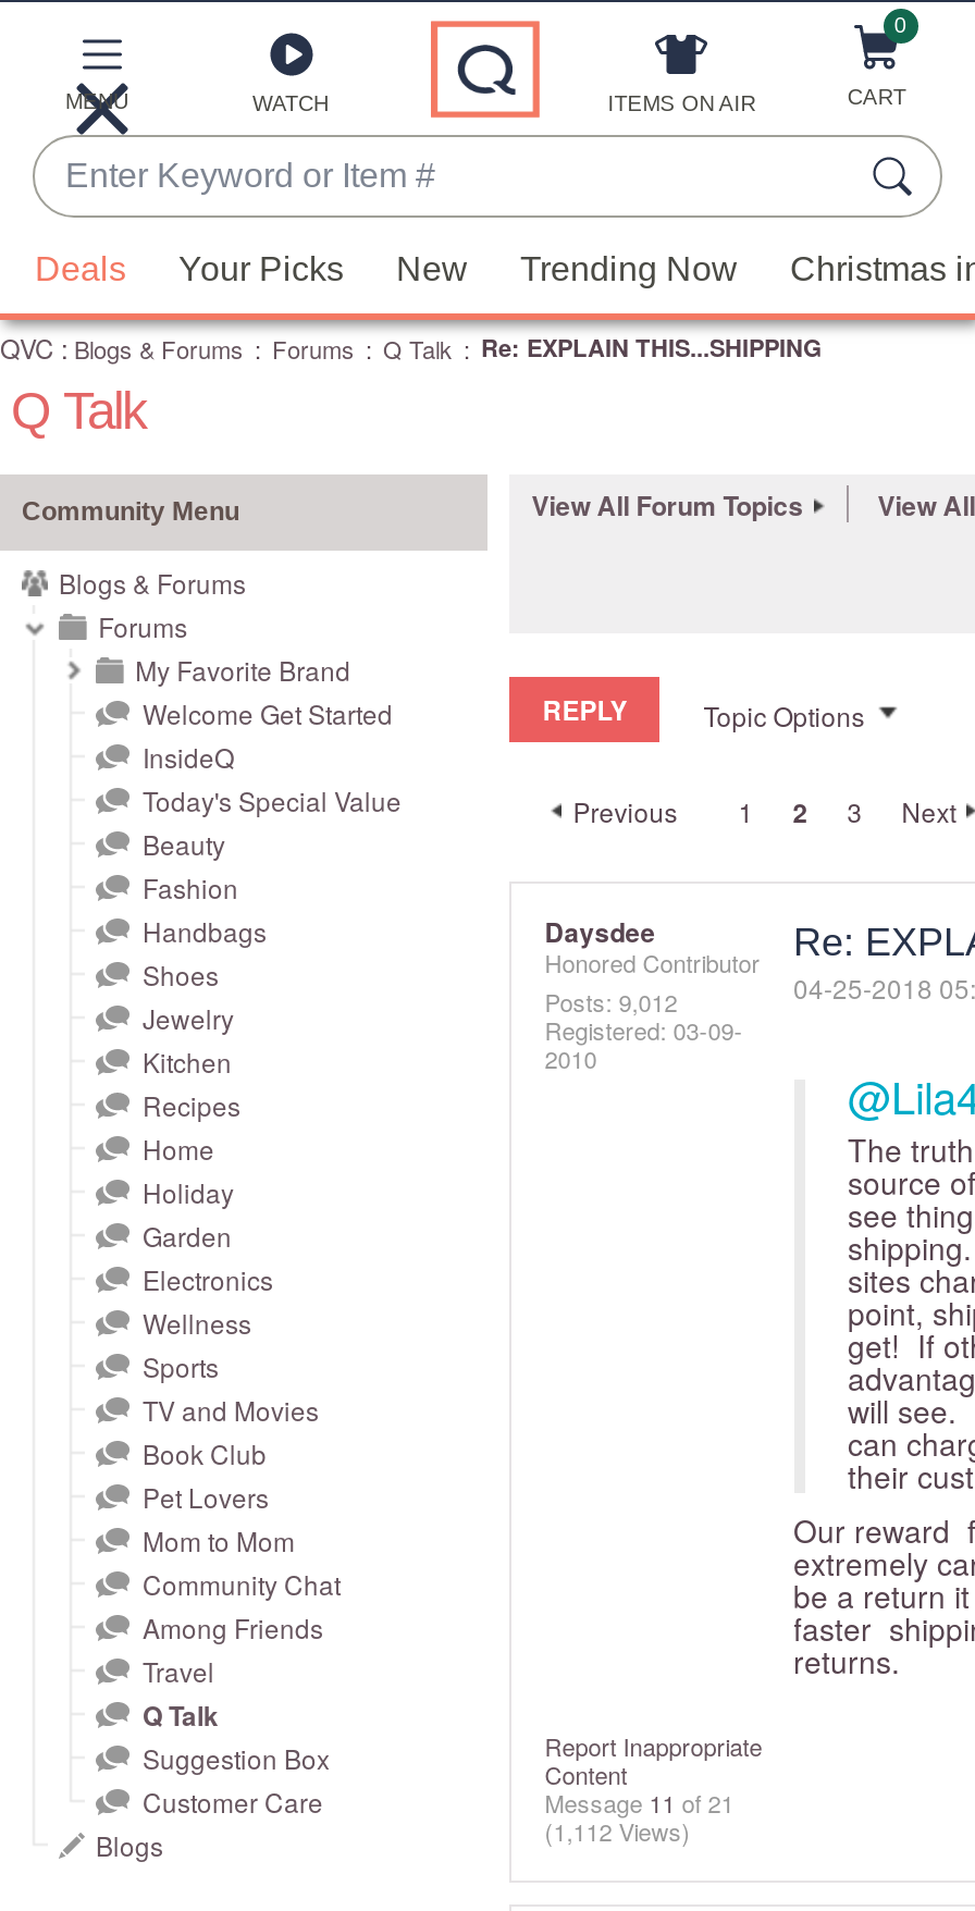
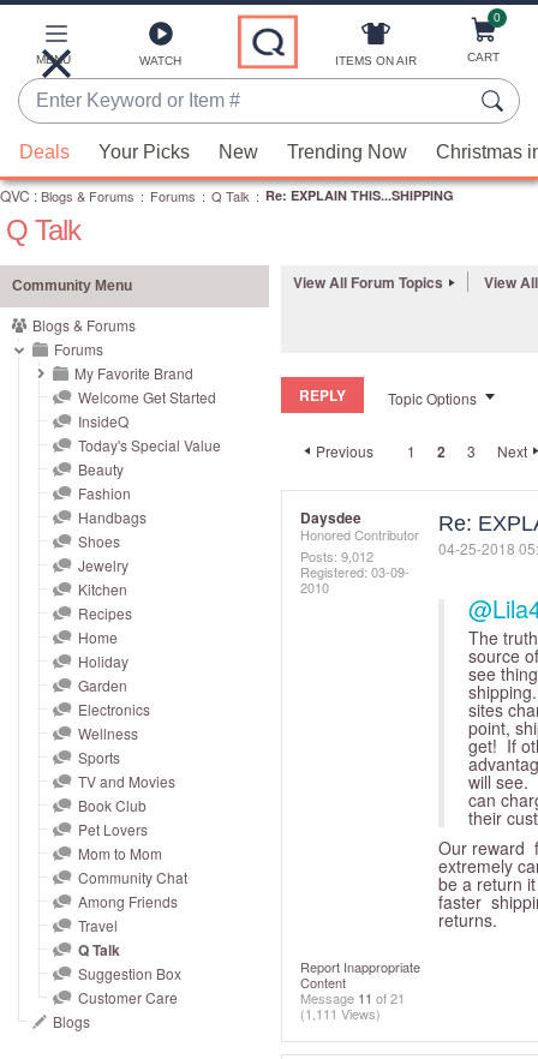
- (1,112 Views)
+ (1,111 Views)
